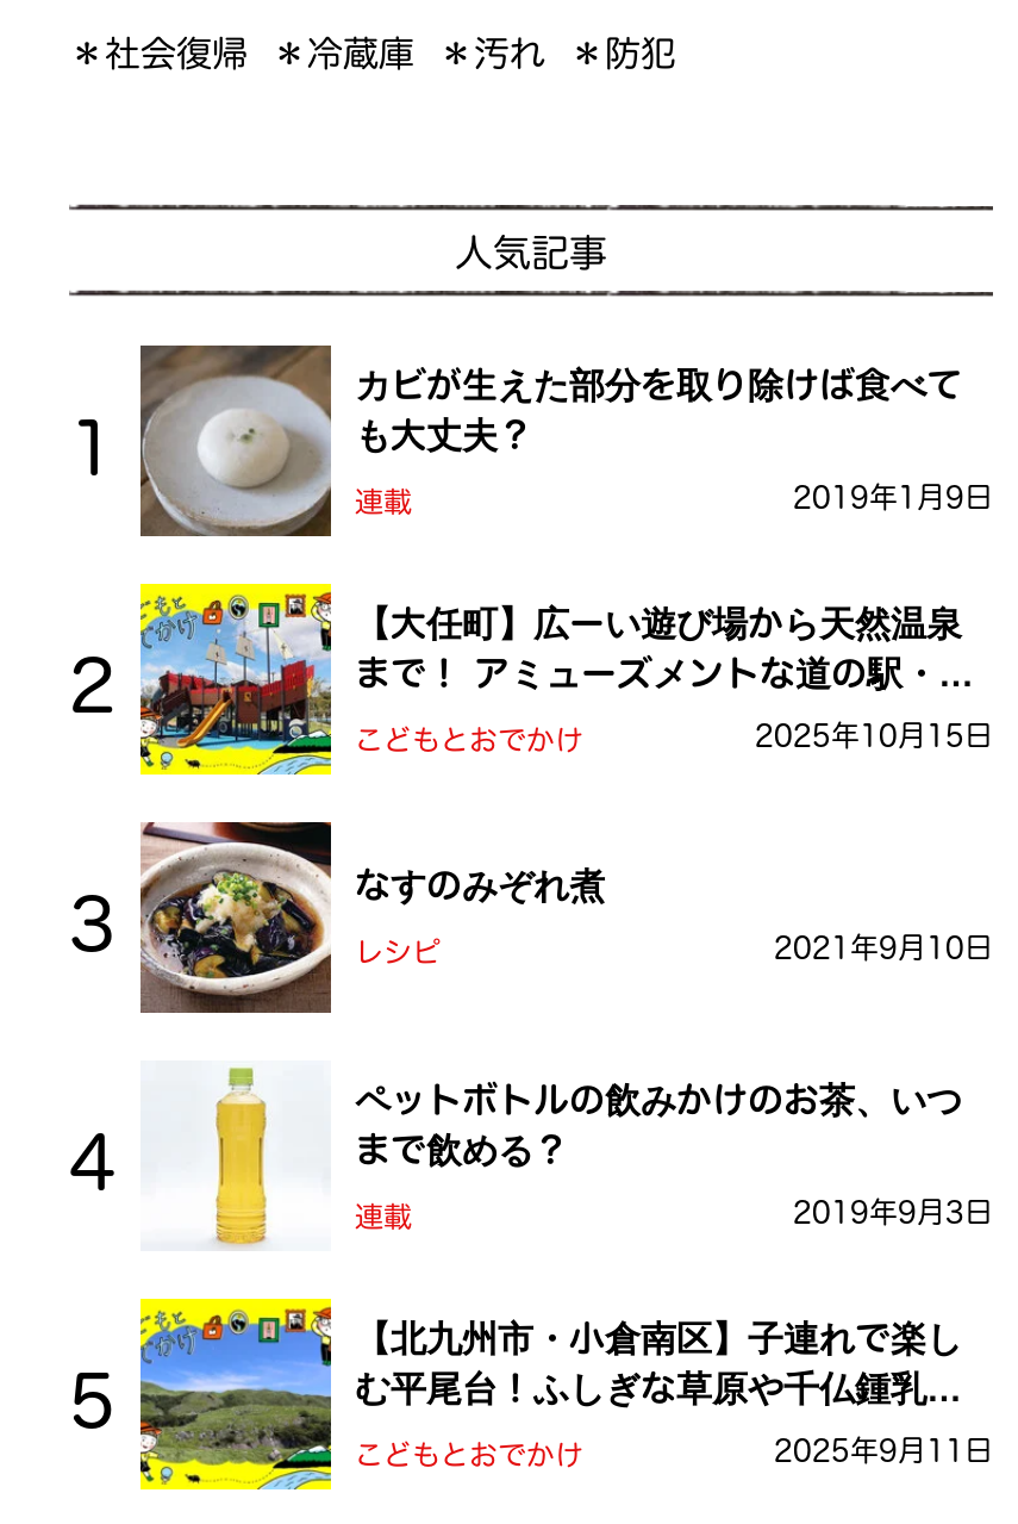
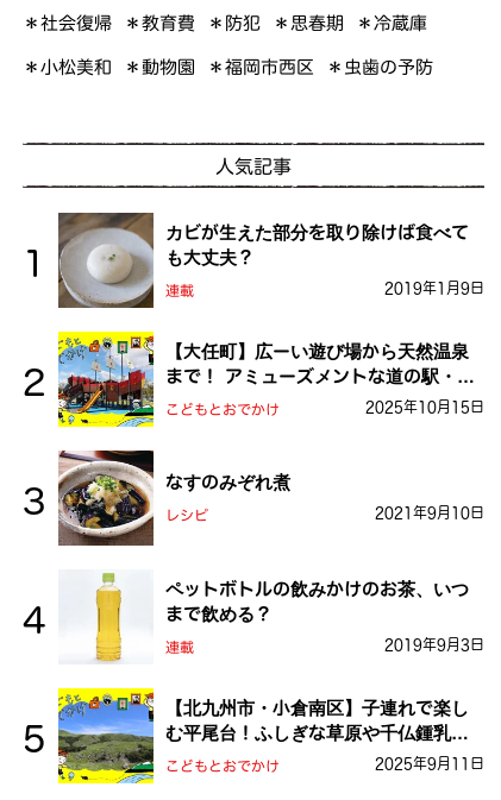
- ＊冷蔵庫
- ＊汚れ
+ ＊教育費

+ ＊思春期
+ ＊冷蔵庫
+ ＊小松美和
+ ＊動物園
+ ＊福岡市西区
+ ＊虫歯の予防
